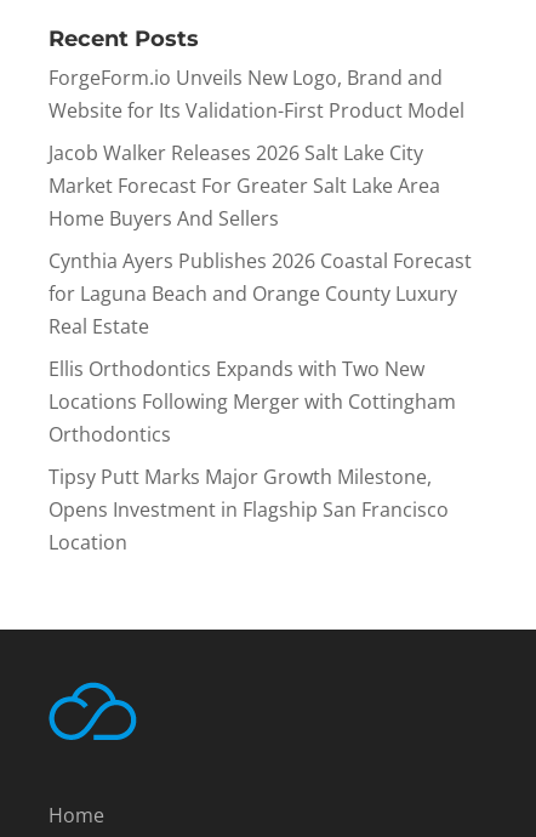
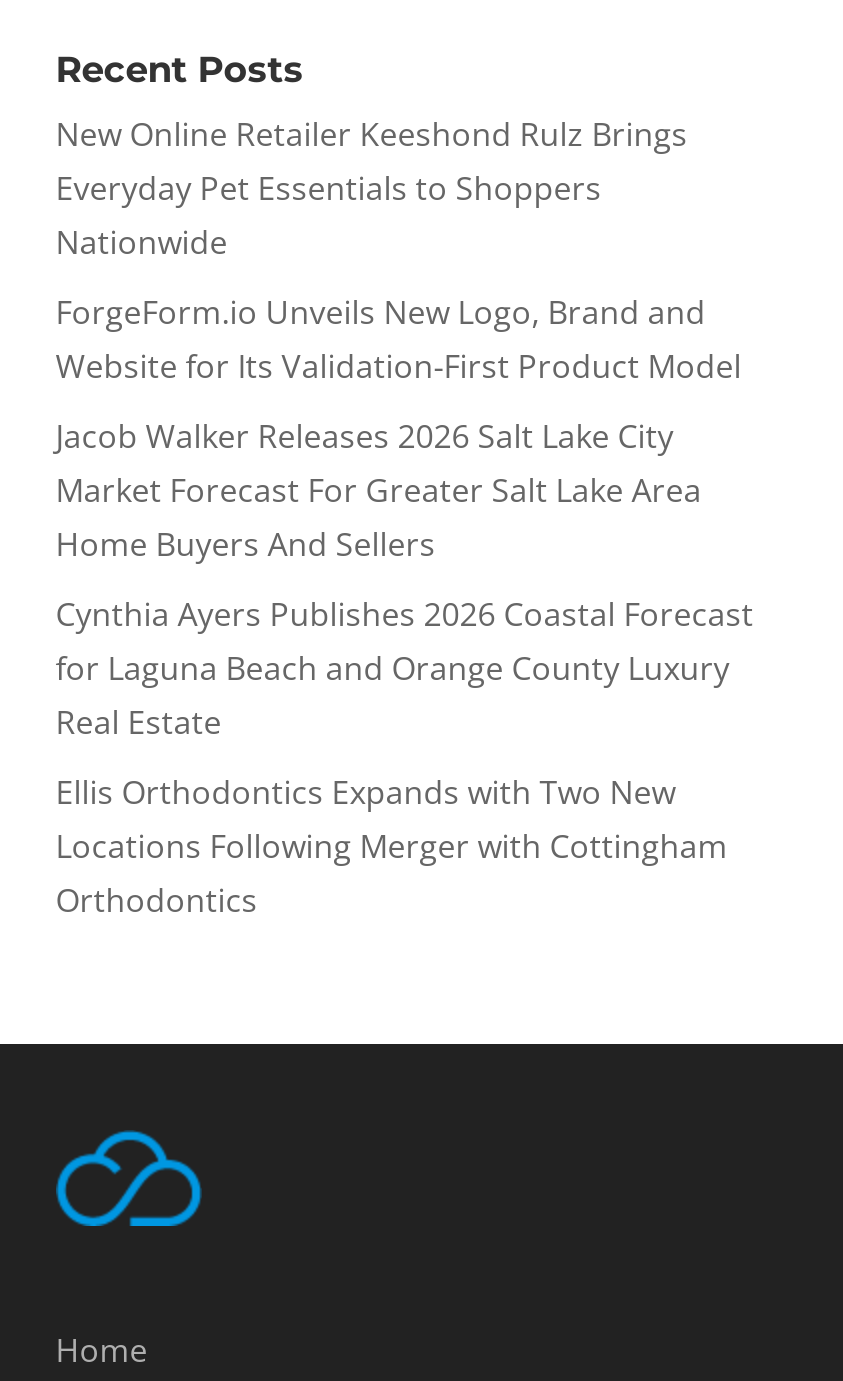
+ New Online Retailer Keeshond Rulz Brings
+ Everyday Pet Essentials to Shoppers
+ Nationwide

moved down: ForgeForm.io Unveils New Logo, Brand and | Website for Its Validation-First Product Model | Jacob Walker Releases 2026 Salt Lake City | ... | Locations Following Merger with Cottingham | Orthodontics

- Tipsy Putt Marks Major Growth Milestone,
- Opens Investment in Flagship San Francisco
- Location
